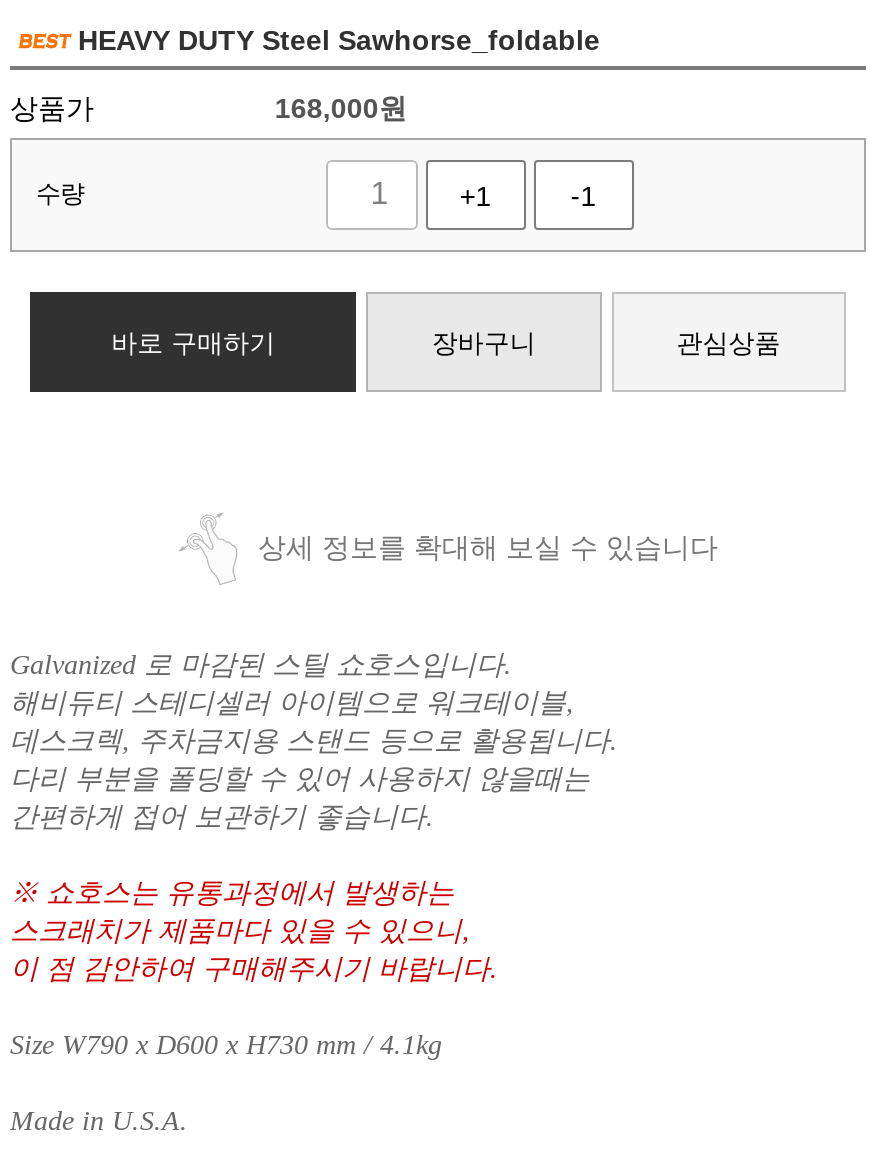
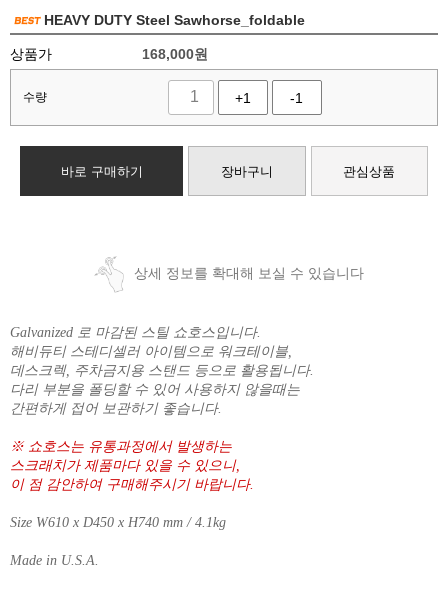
- Size W790 x D600 x H730 mm / 4.1kg
+ Size W610 x D450 x H740 mm / 4.1kg
